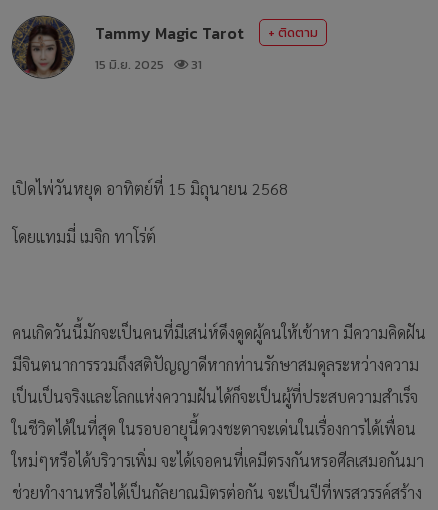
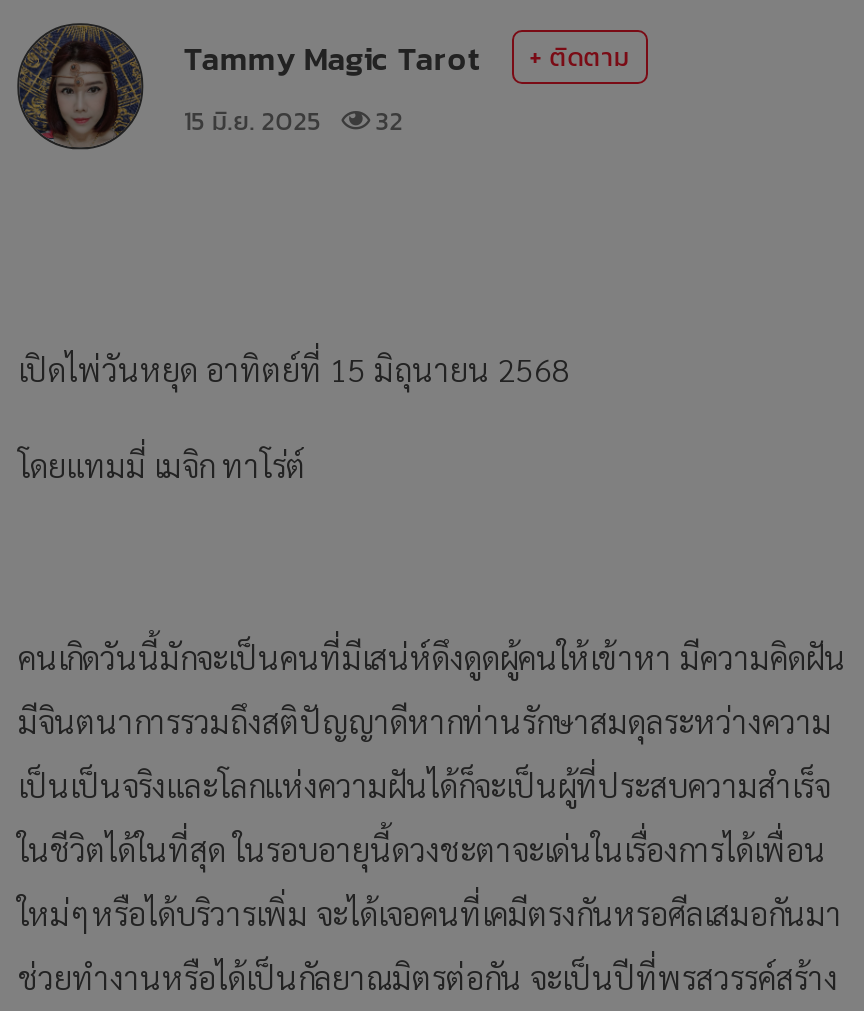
- 15 มิ.ย. 2025 31
+ 15 มิ.ย. 2025 32
